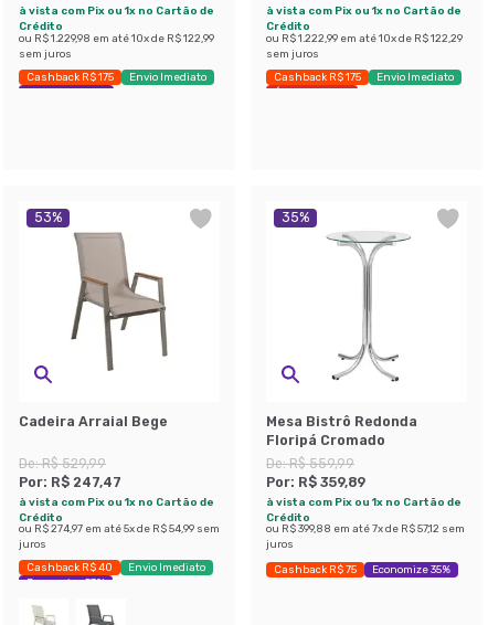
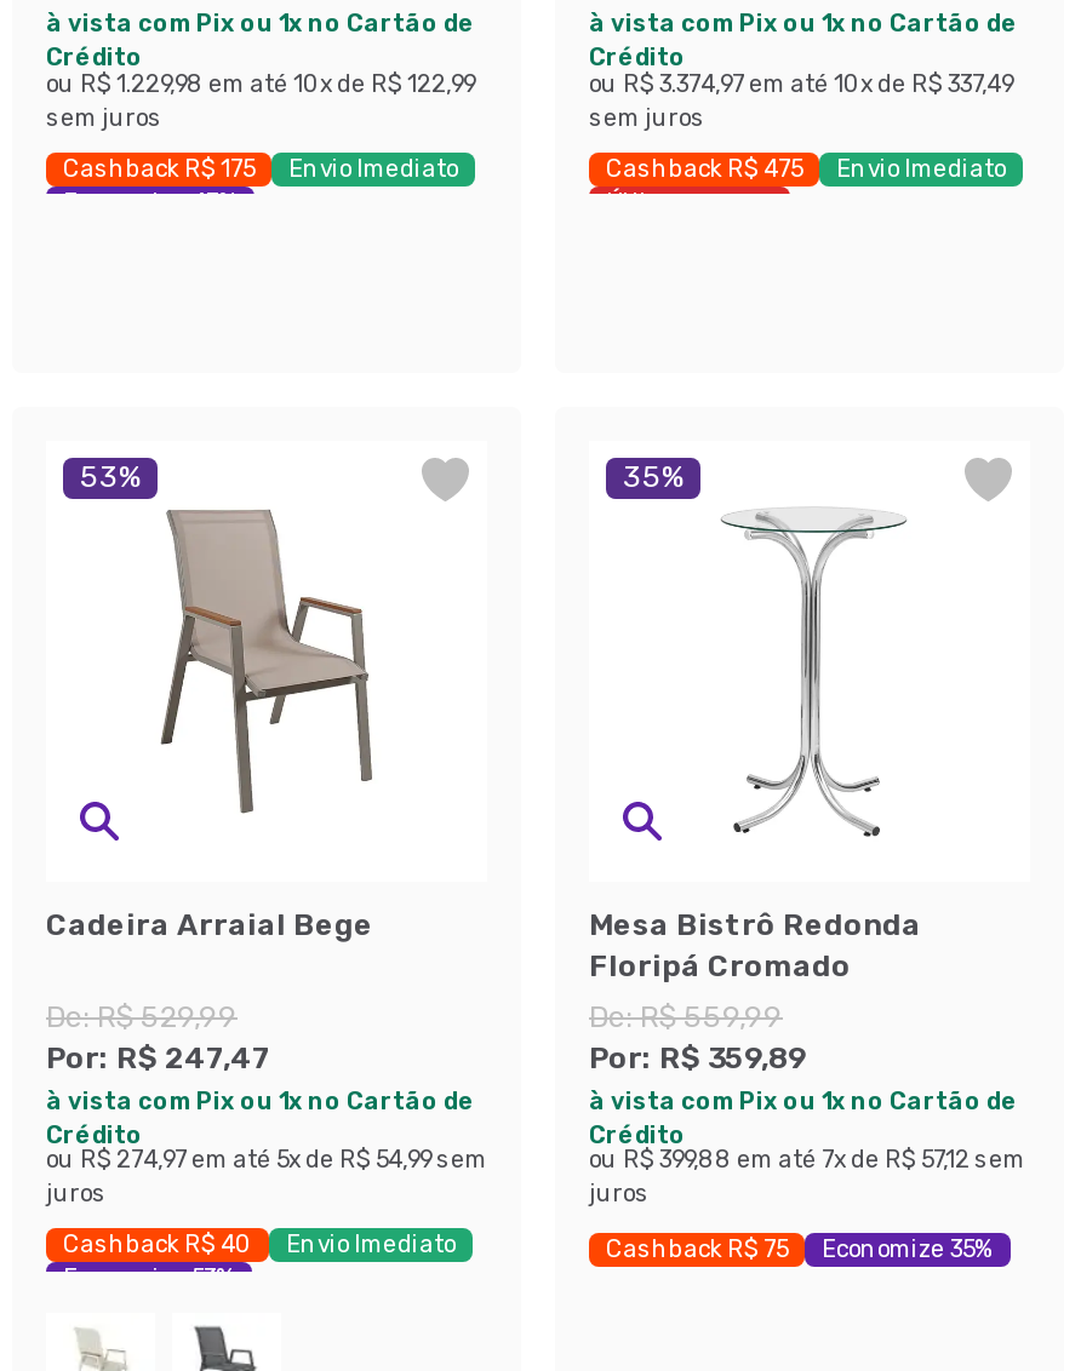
- ou R$ 1.222,99 em até 10 x de R$ 122,29
+ ou R$ 3.374,97 em até 10 x de R$ 337,49

- Cashback R$ 175 Envio Imediato
+ Cashback R$ 475 Envio Imediato
